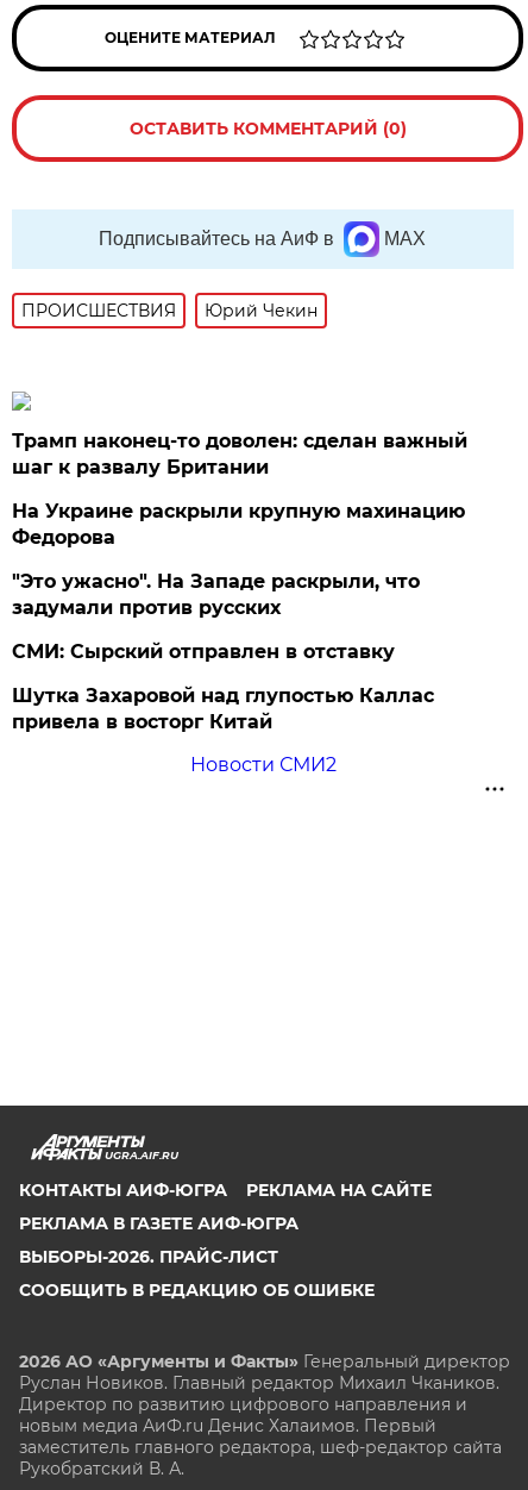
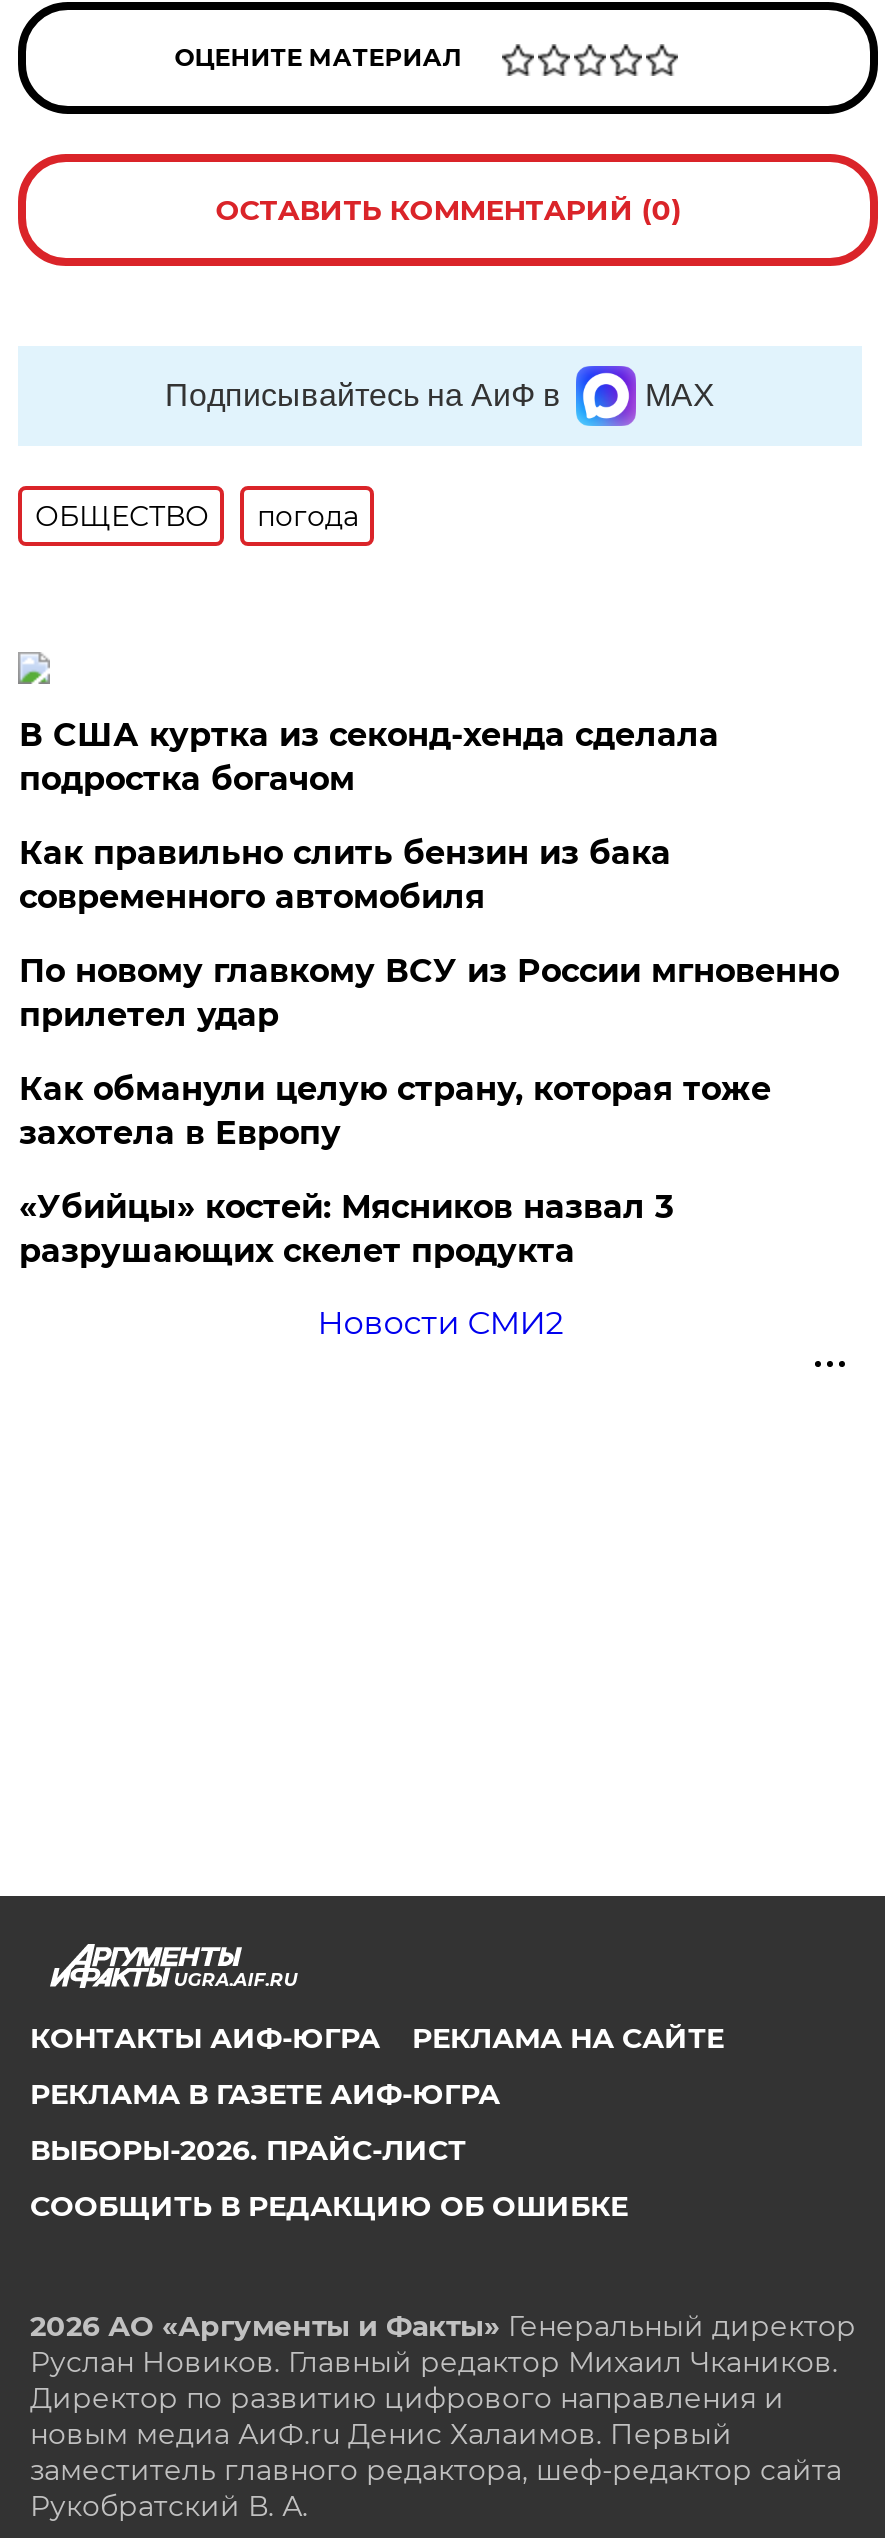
- ПРОИСШЕСТВИЯ
- Юрий Чекин
+ ОБЩЕСТВО
+ погода

- Трамп наконец-то доволен: сделан важный
- шаг к развалу Британии
+ В США куртка из секонд-хенда сделала
+ подростка богачом

- На Украине раскрыли крупную махинацию
- Федорова
+ Как правильно слить бензин из бака
+ современного автомобиля

- "Это ужасно". На Западе раскрыли, что
- задумали против русских
+ По новому главкому ВСУ из России мгновенно
+ прилетел удар

- СМИ: Сырский отправлен в отставку
+ Как обманули целую страну, которая тоже
+ захотела в Европу

- Шутка Захаровой над глупостью Каллас
- привела в восторг Китай
+ «Убийцы» костей: Мясников назвал 3
+ разрушающих скелет продукта
